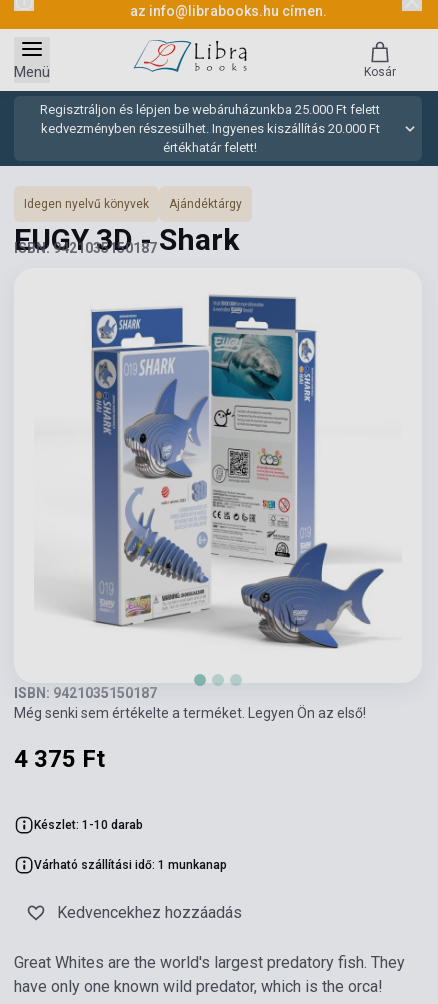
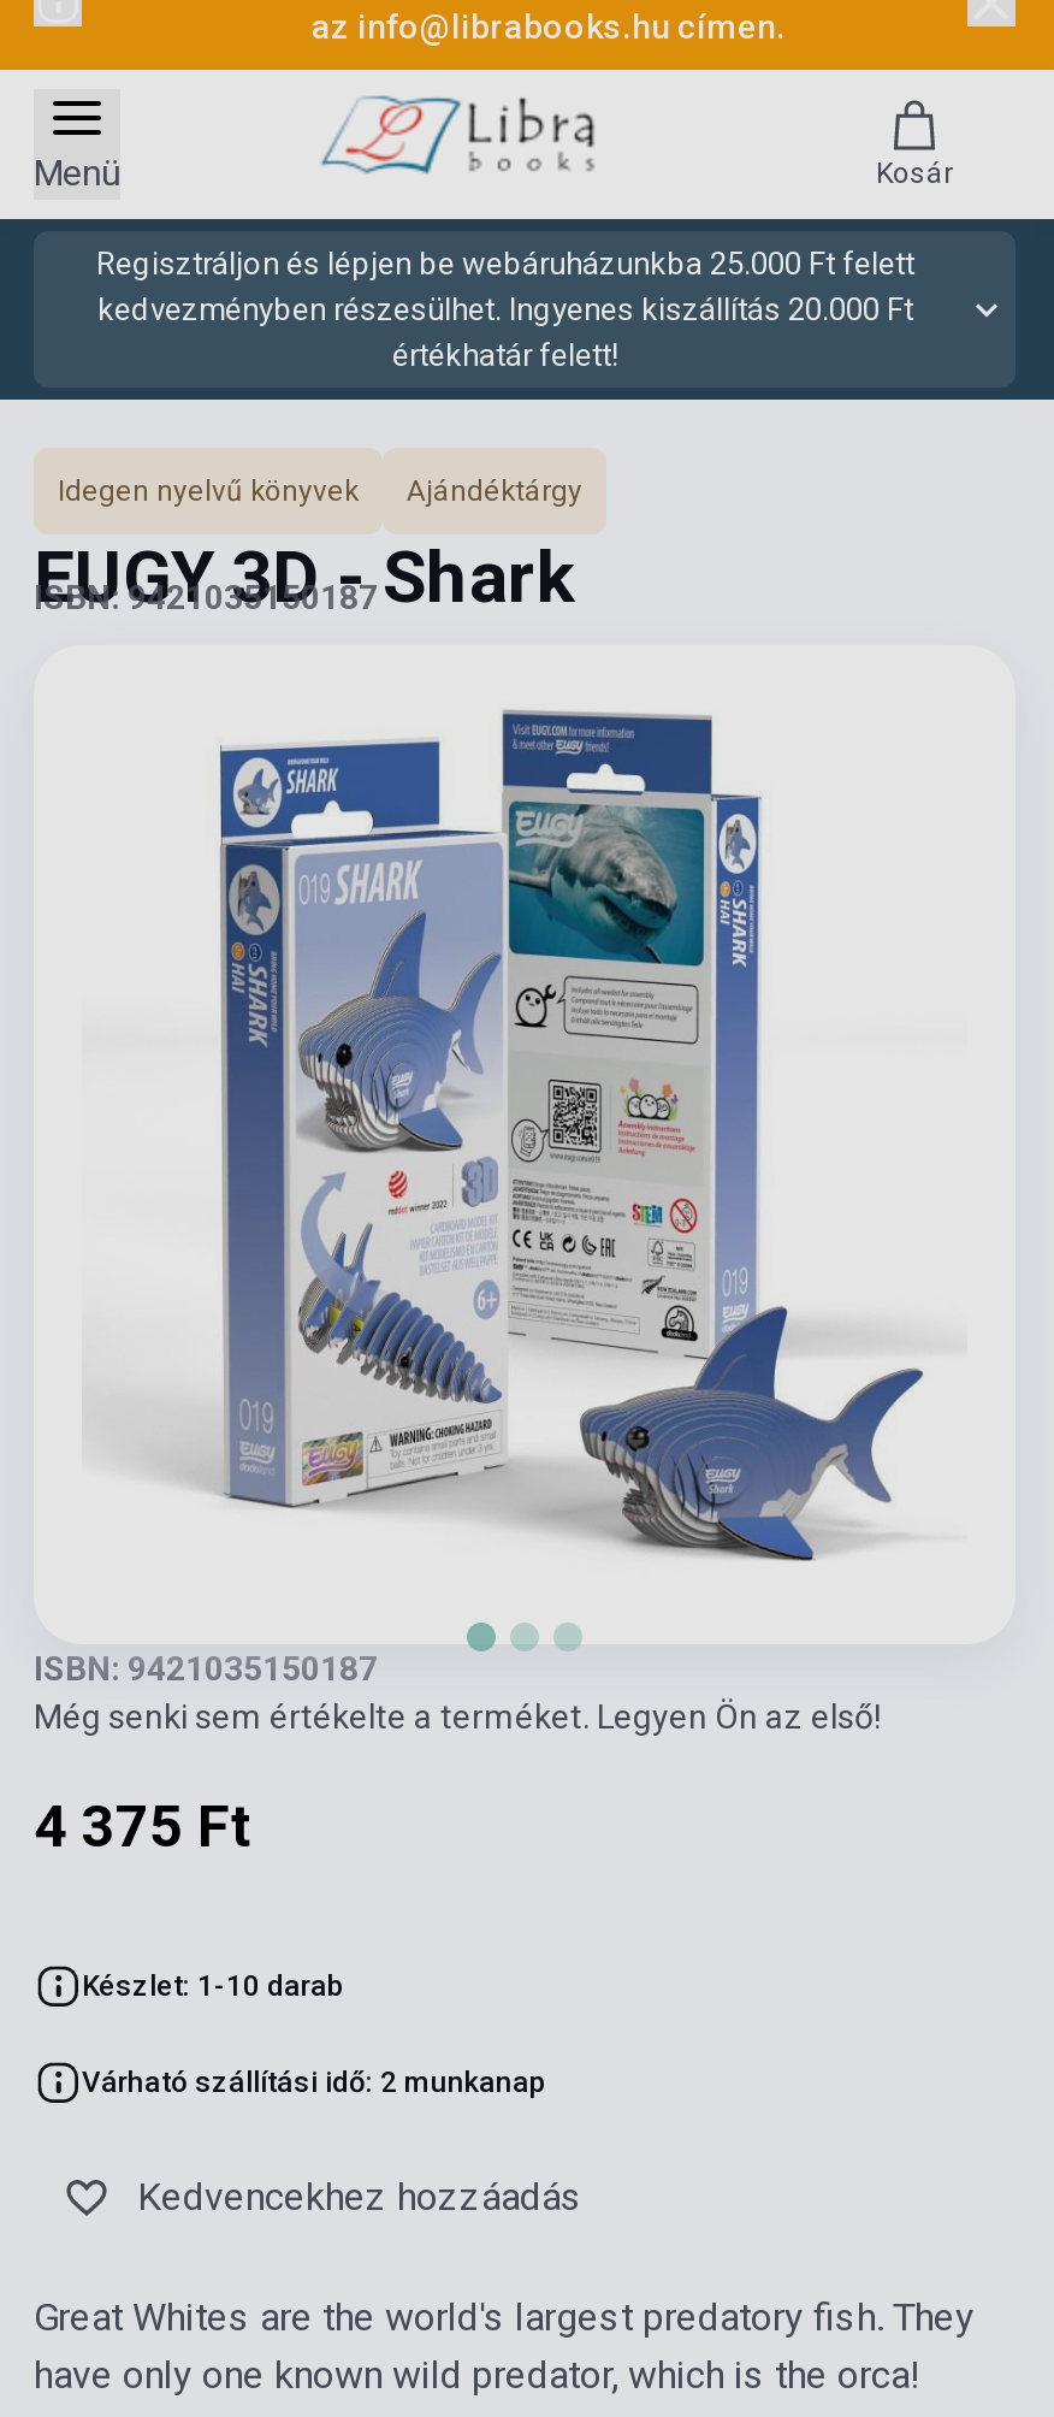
- Várható szállítási idő: 1 munkanap
+ Várható szállítási idő: 2 munkanap
